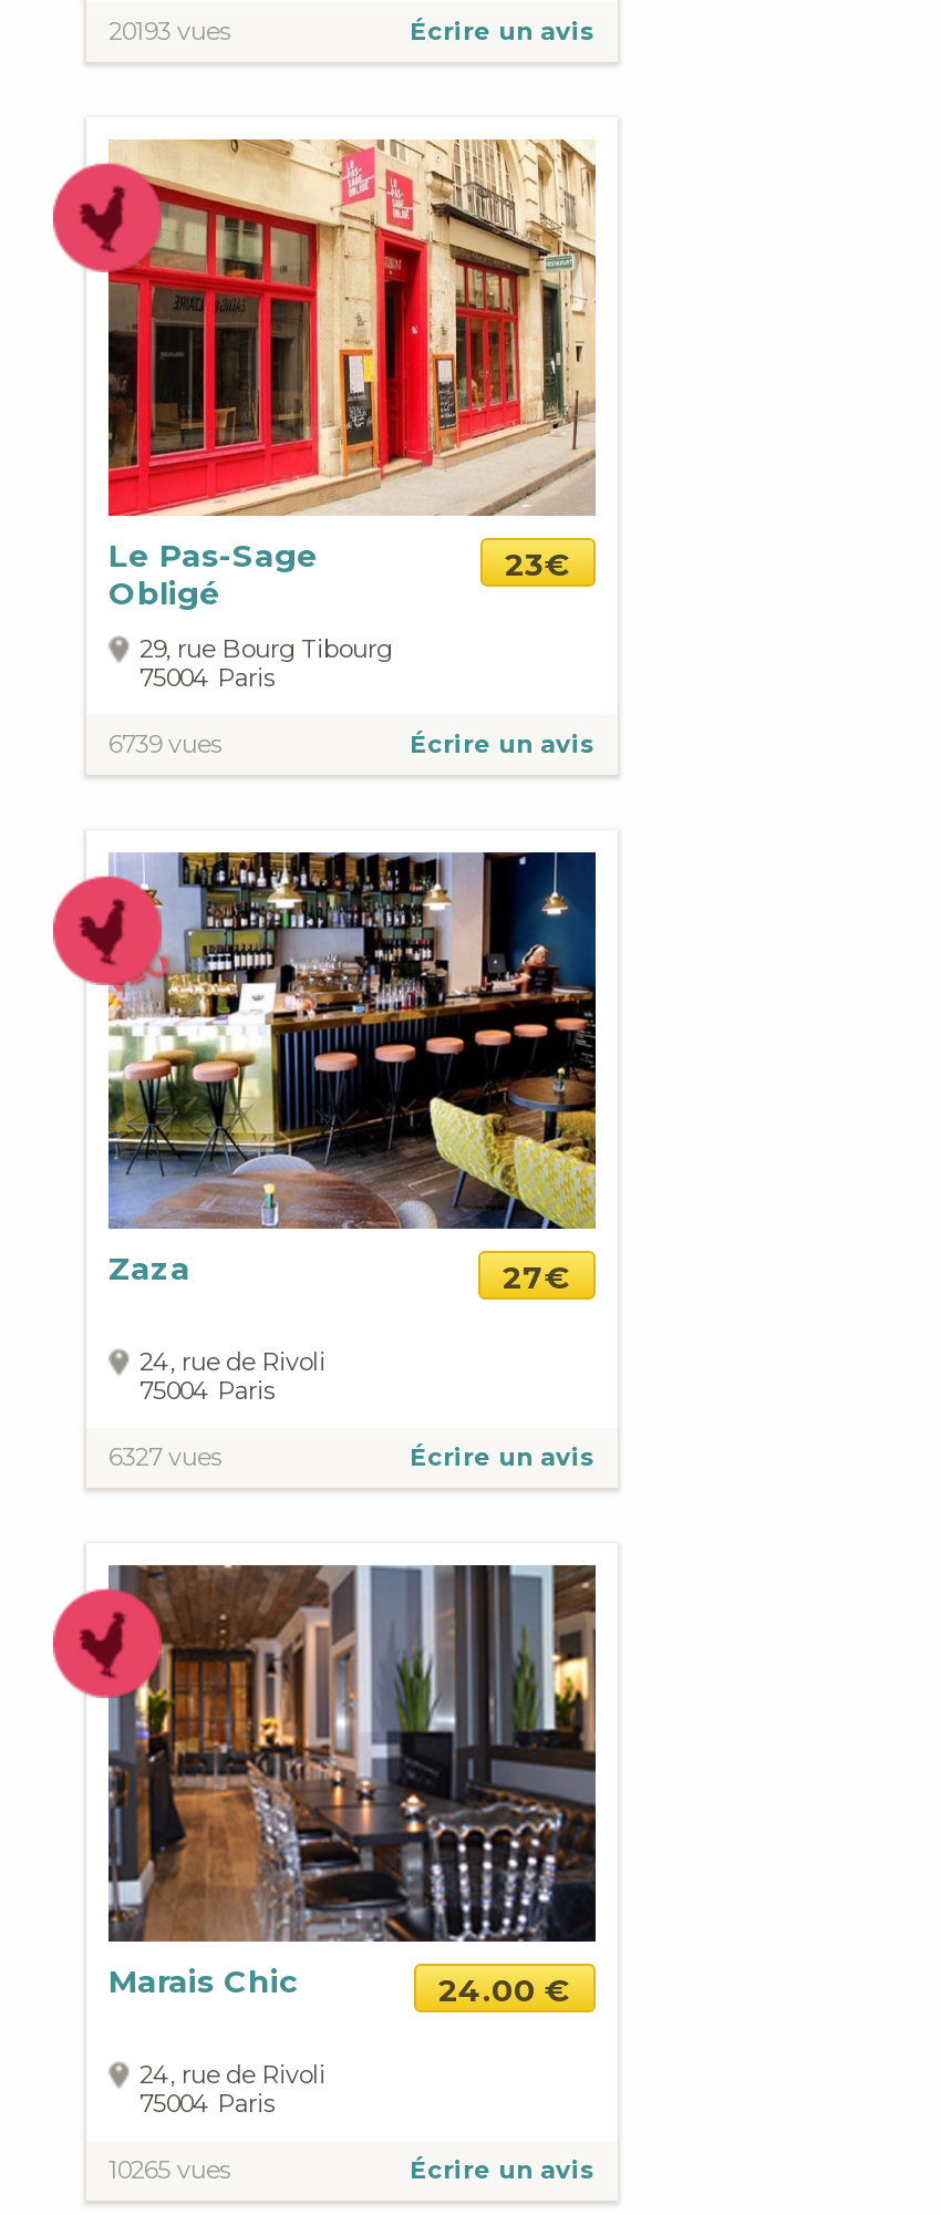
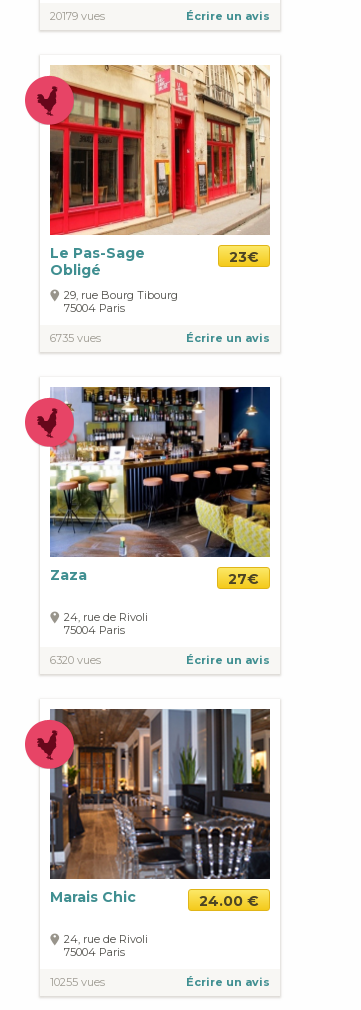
- 20193 vues
+ 20179 vues

- 6739 vues
+ 6735 vues

- 6327 vues
+ 6320 vues

- 10265 vues
+ 10255 vues
